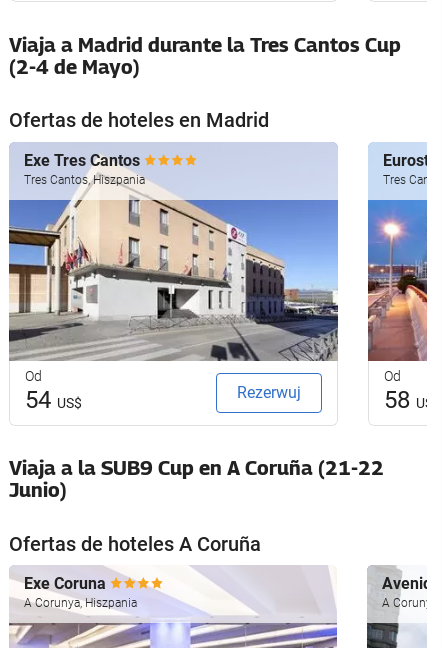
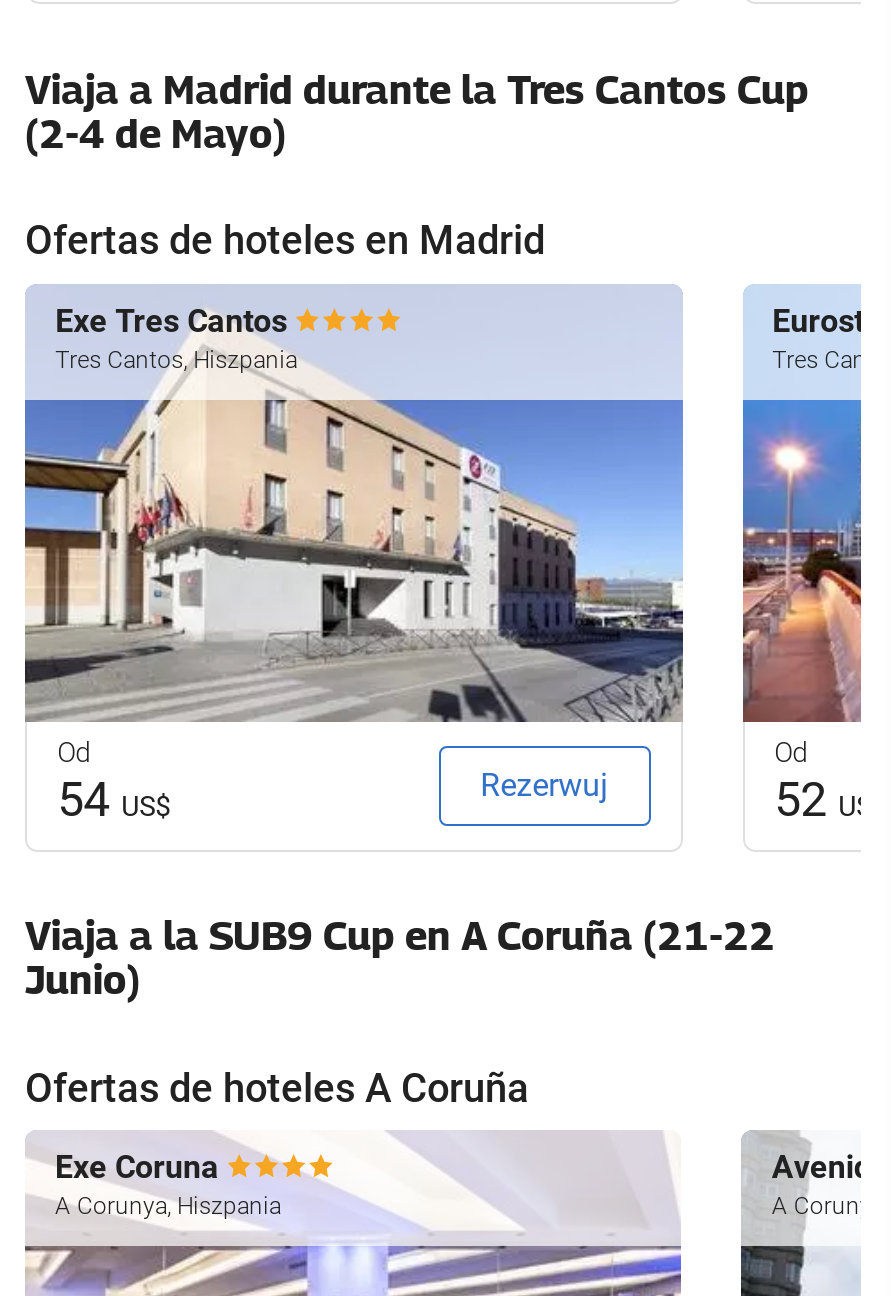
- 58 US$
+ 52 US$
